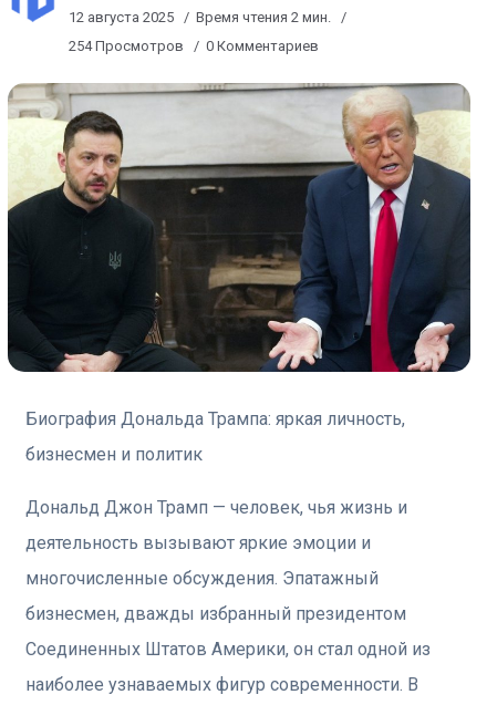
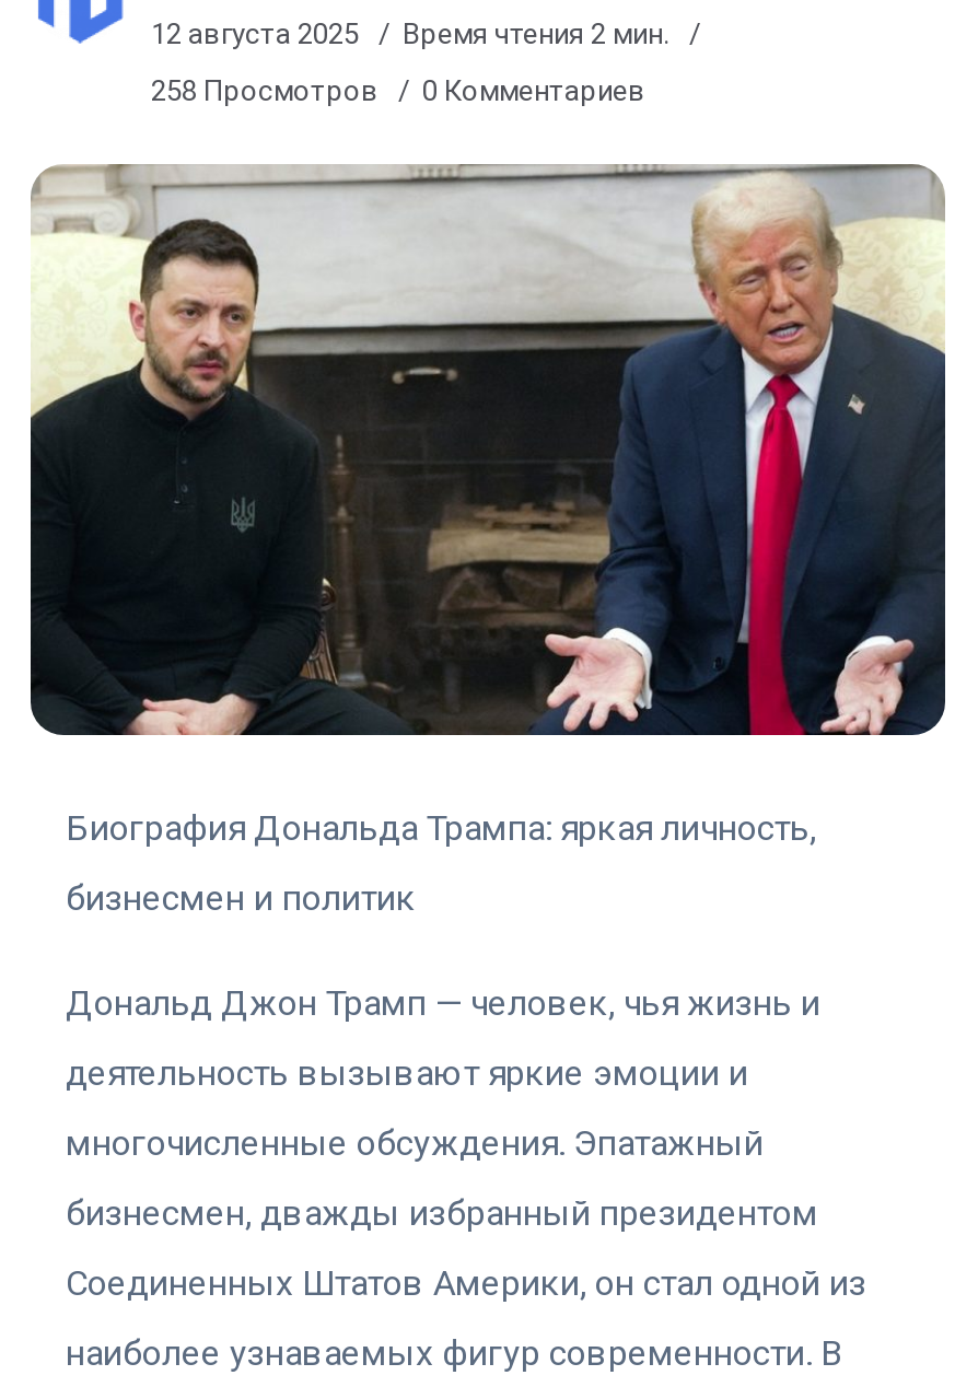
- 254 Просмотров 0 Комментариев
+ 258 Просмотров 0 Комментариев
